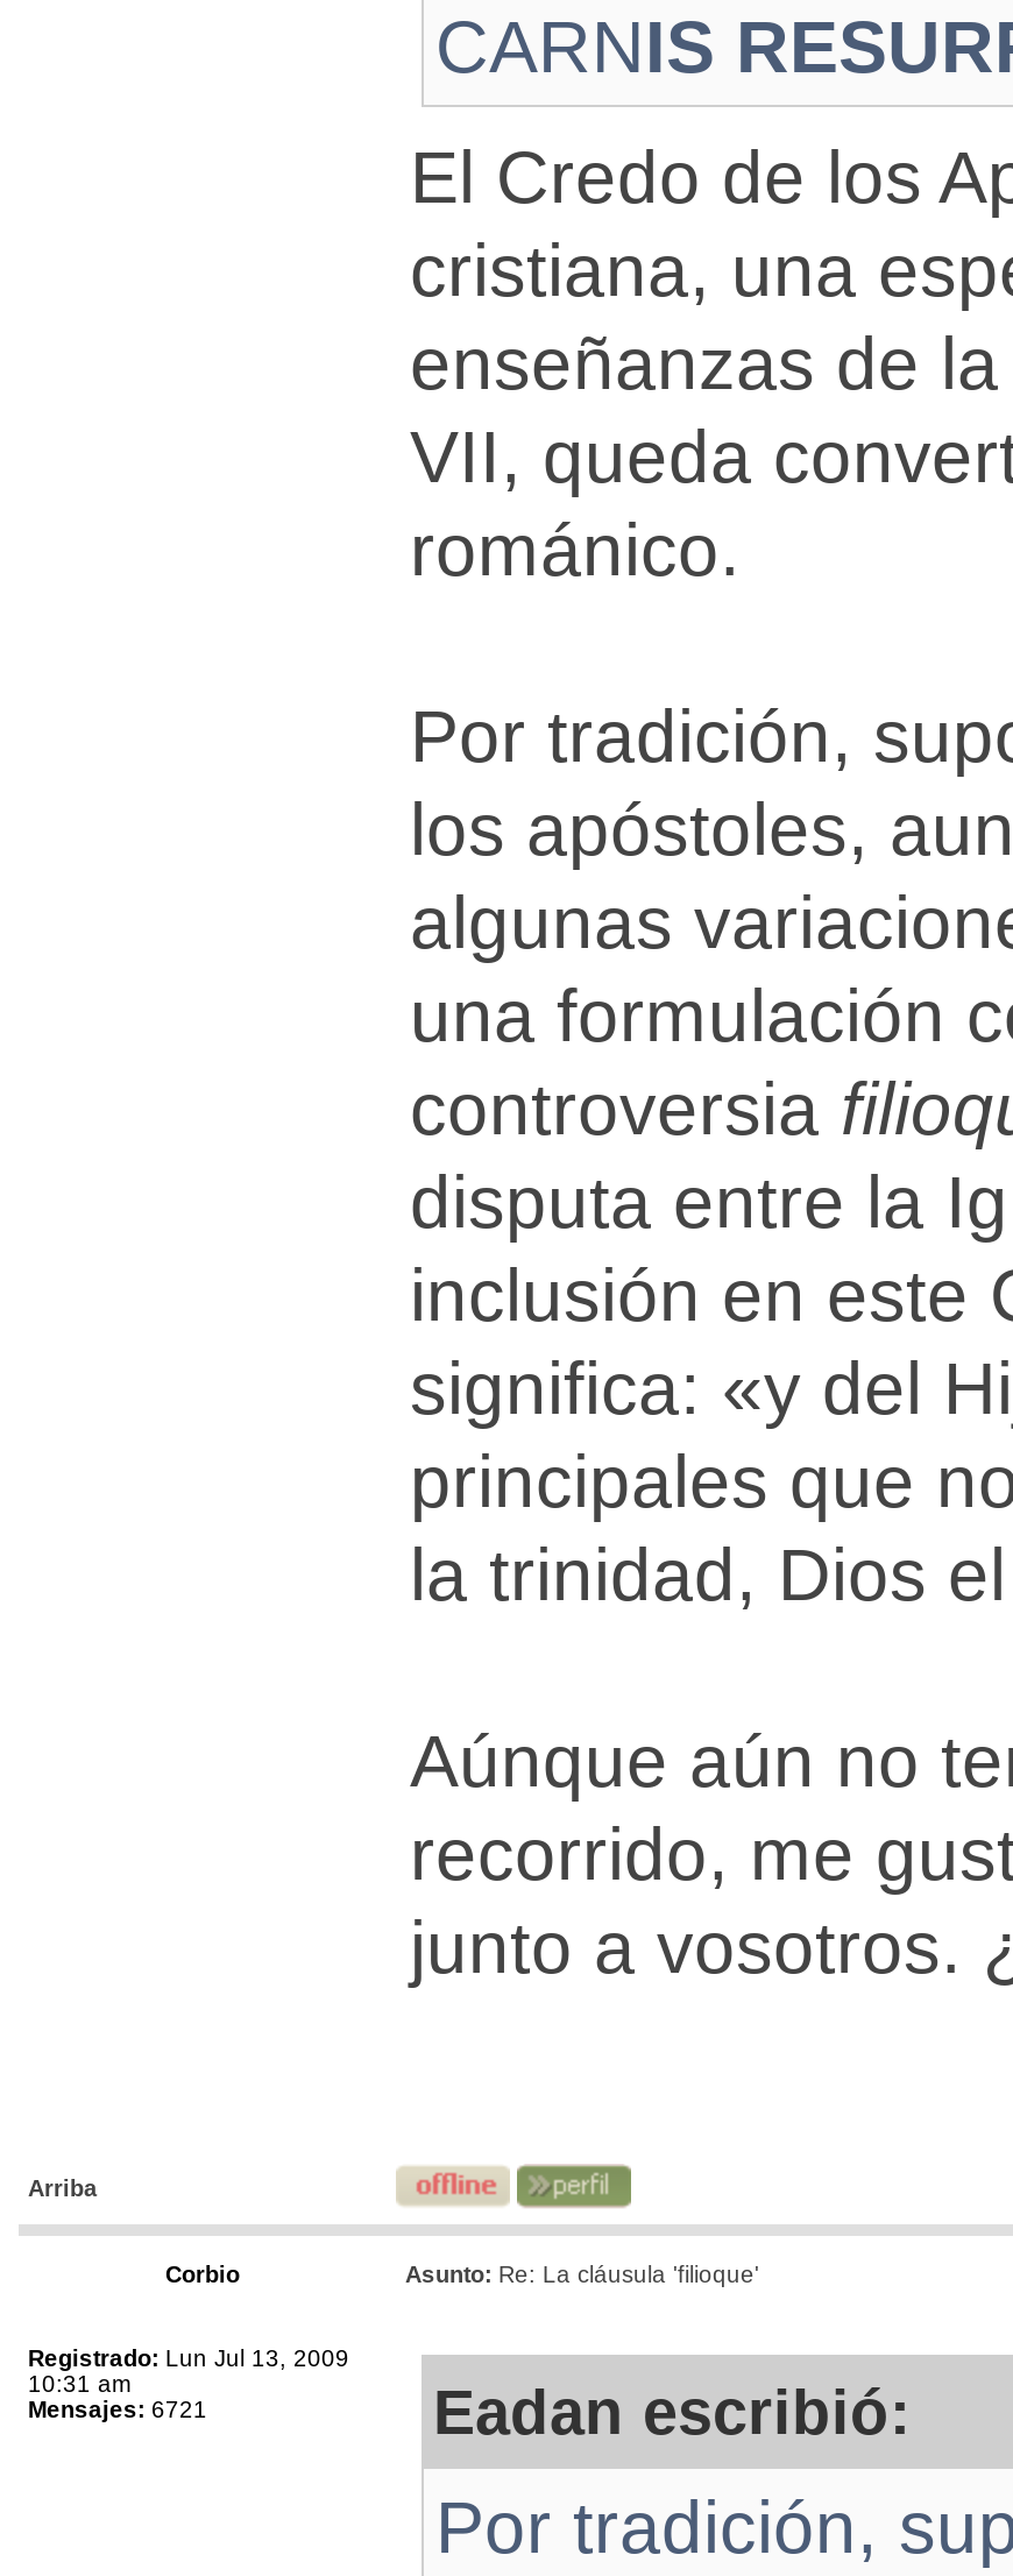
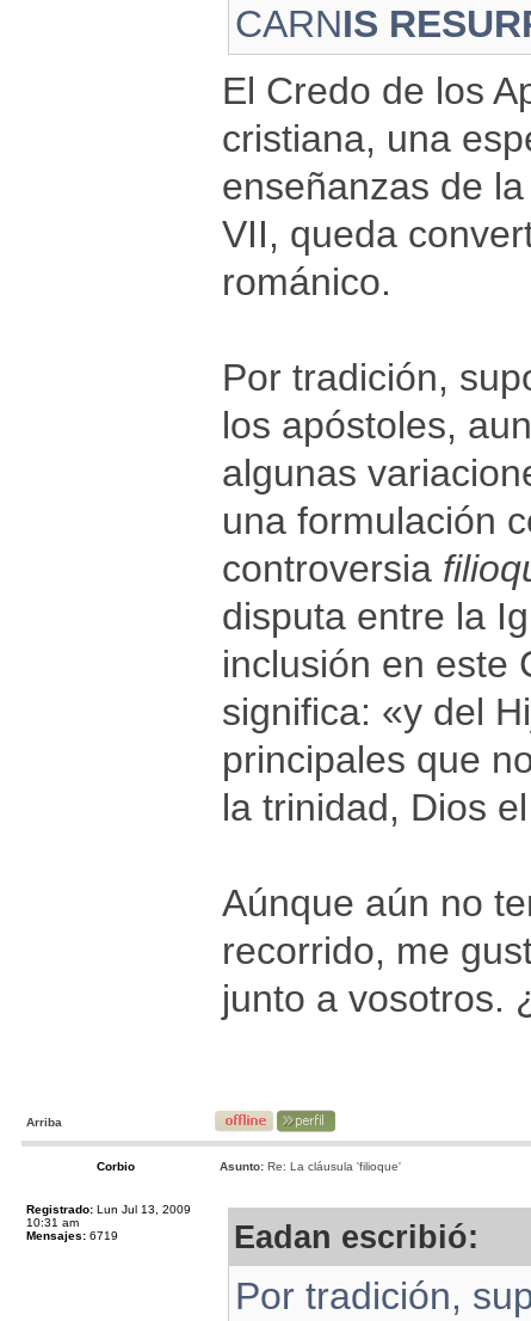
- Mensajes: 6721
+ Mensajes: 6719
